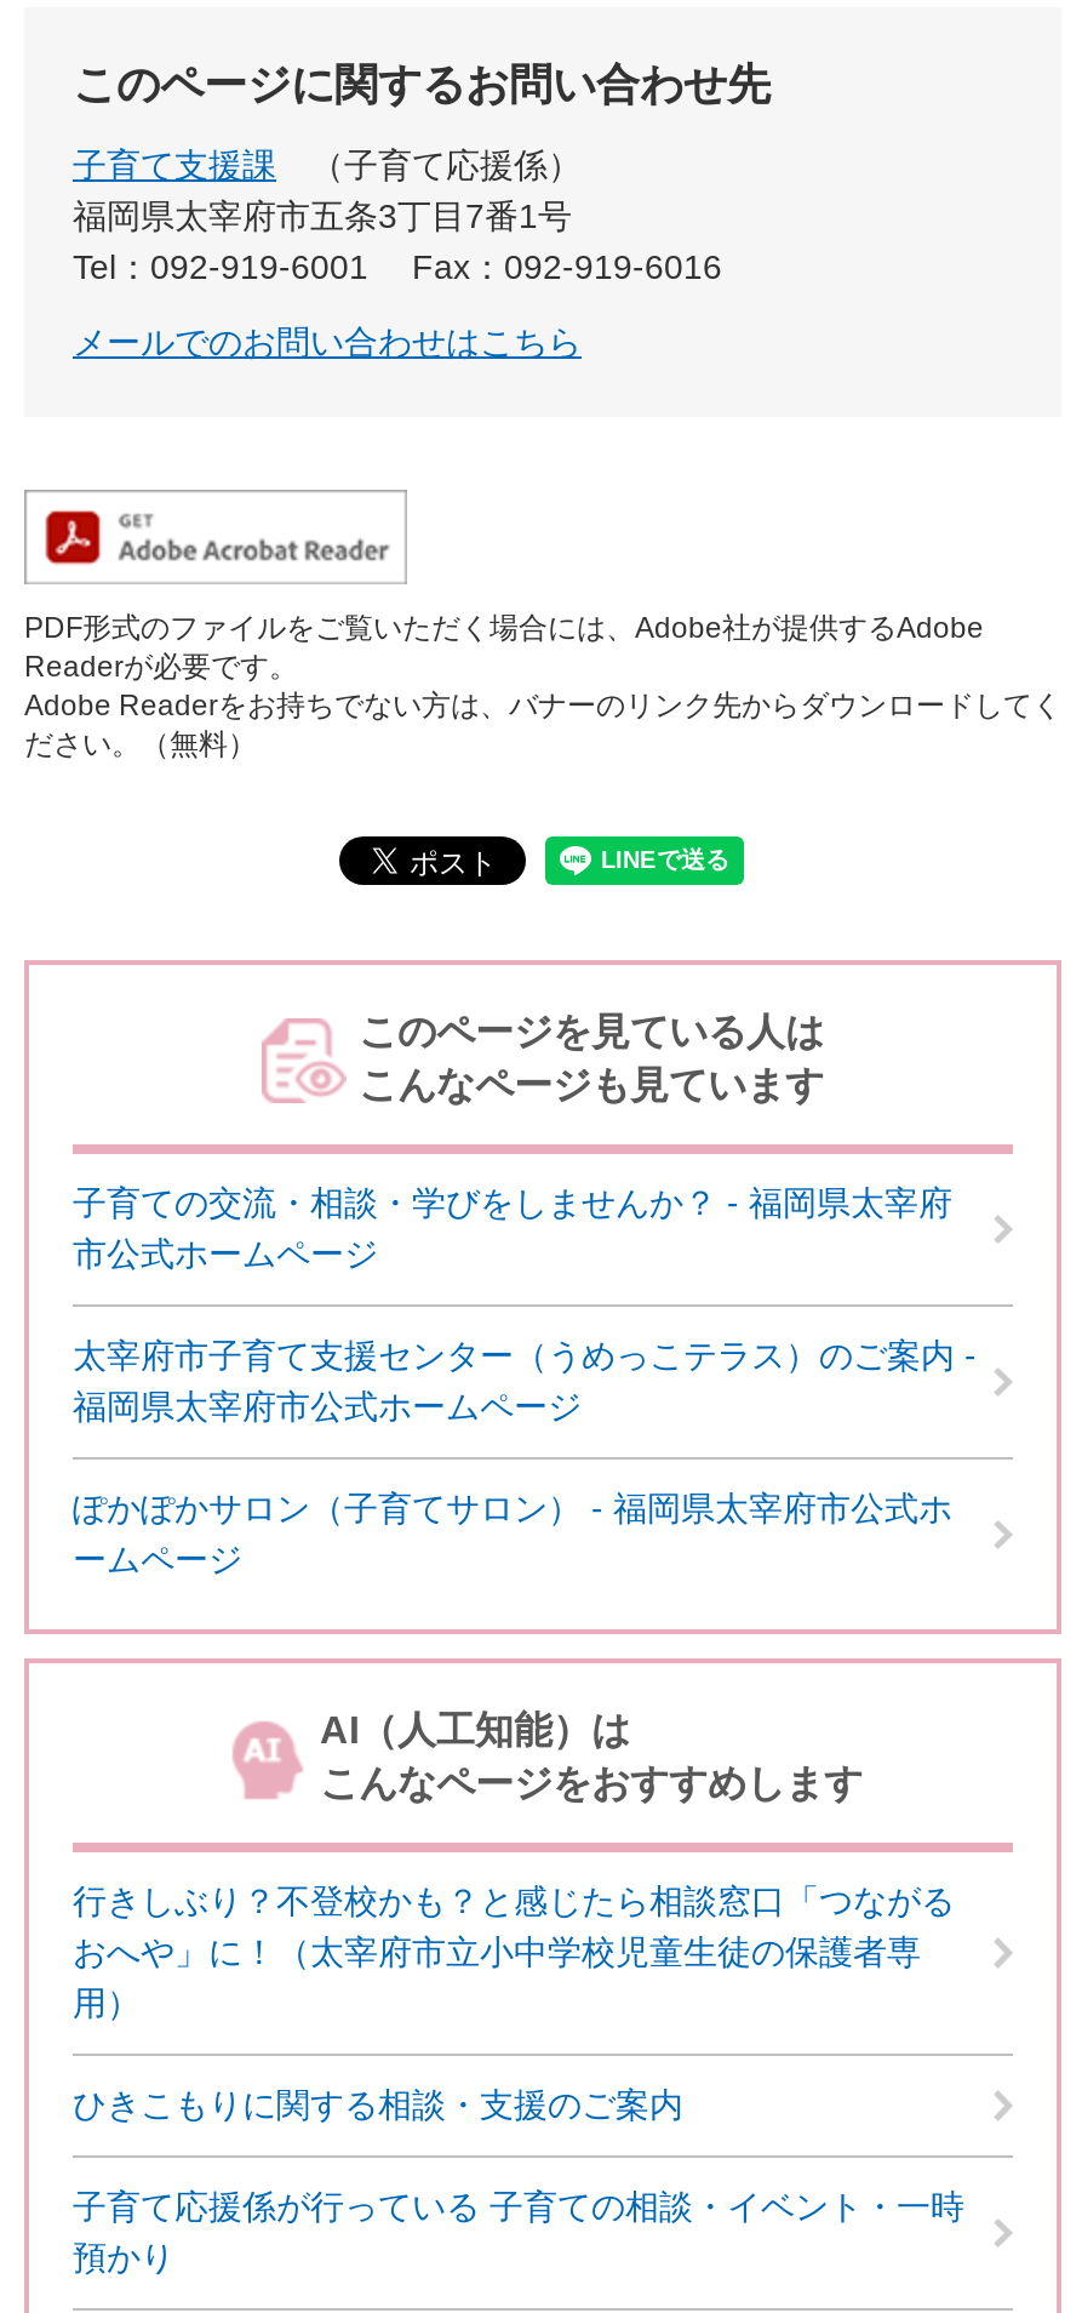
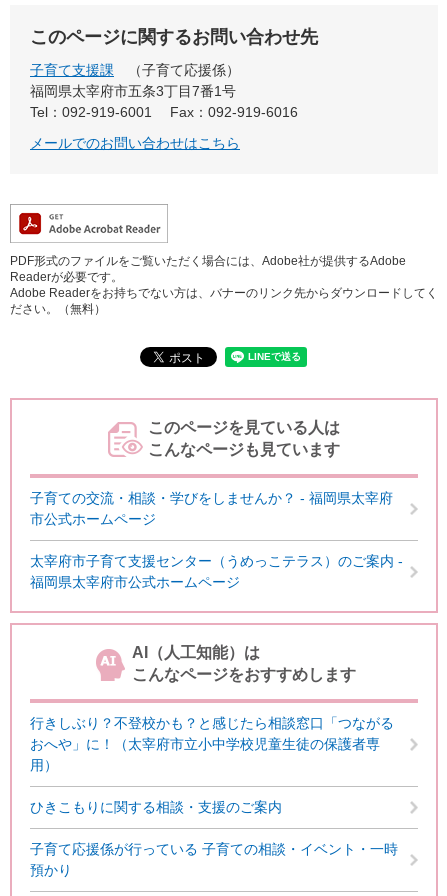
- ぽかぽかサロン（子育てサロン） - 福岡県太宰府市公式ホ
- ームページ
